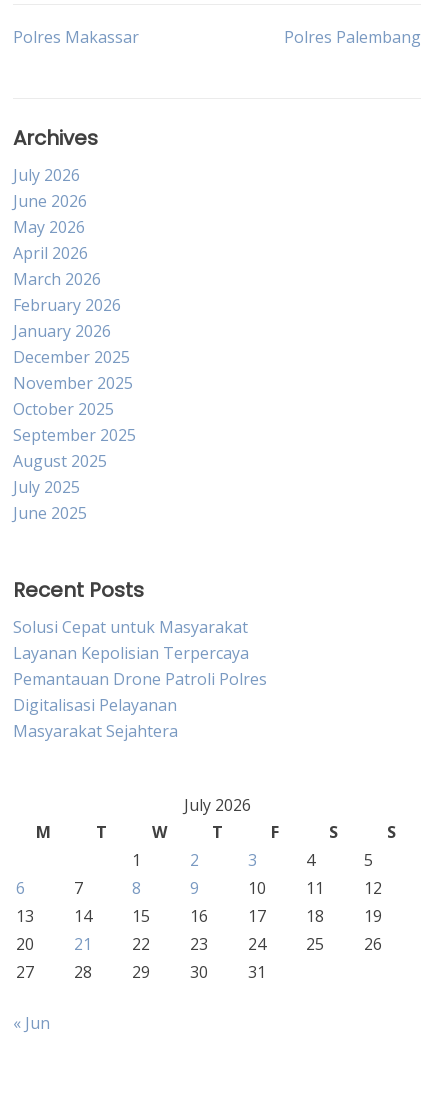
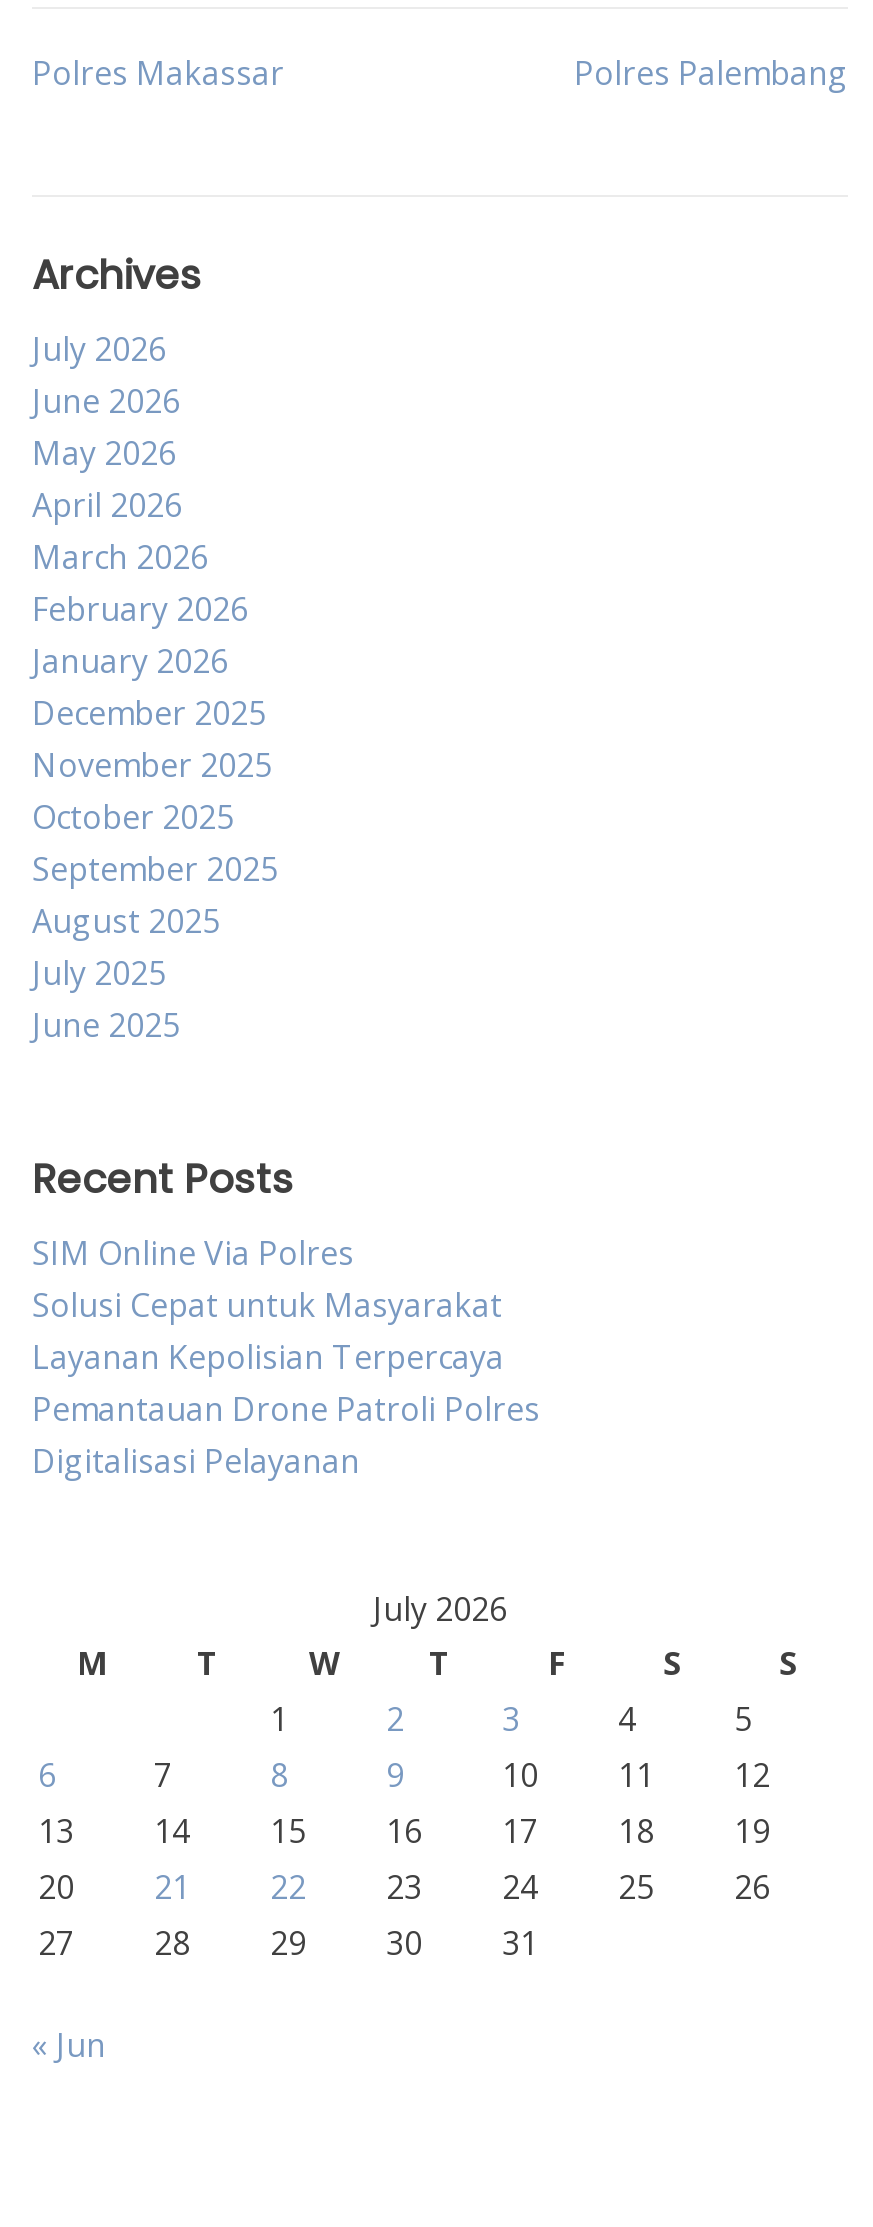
+ SIM Online Via Polres

moved down: Solusi Cepat untuk Masyarakat | Layanan Kepolisian Terpercaya | Pemantauan Drone Patroli Polres | Digitalisasi Pelayanan

- Masyarakat Sejahtera
